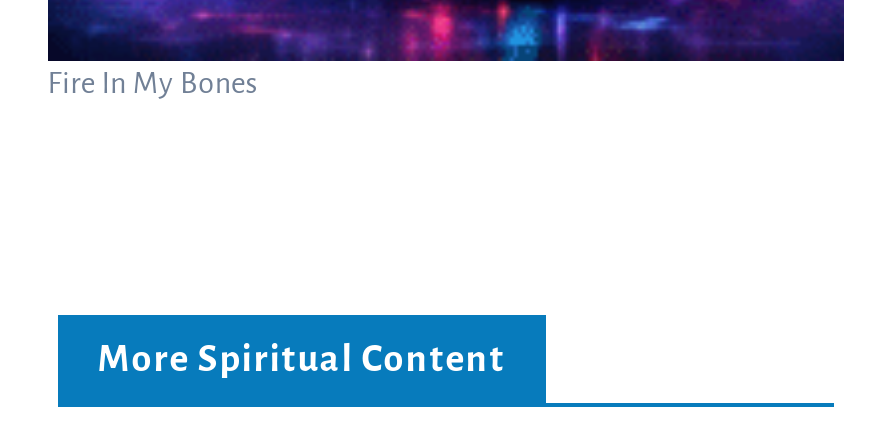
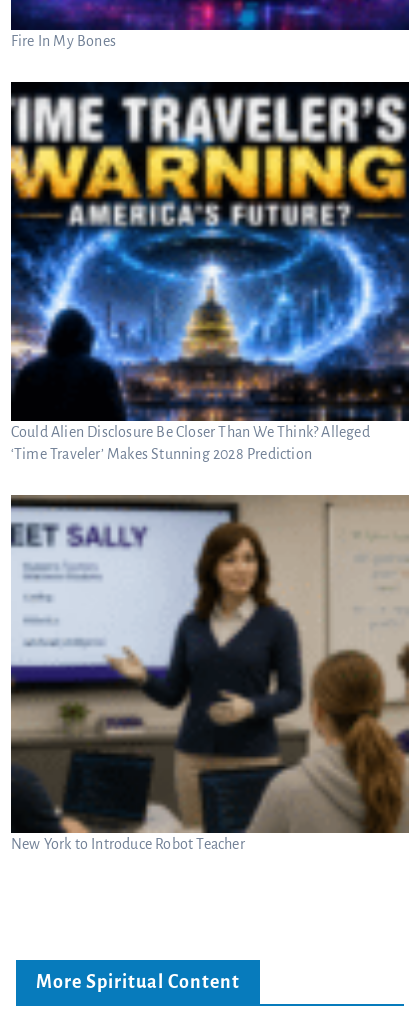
+ [image]
+ Could Alien Disclosure Be Closer Than We Think? Alleged
+ ‘Time Traveler’ Makes Stunning 2028 Prediction

+ [image]
+ New York to Introduce Robot Teacher
